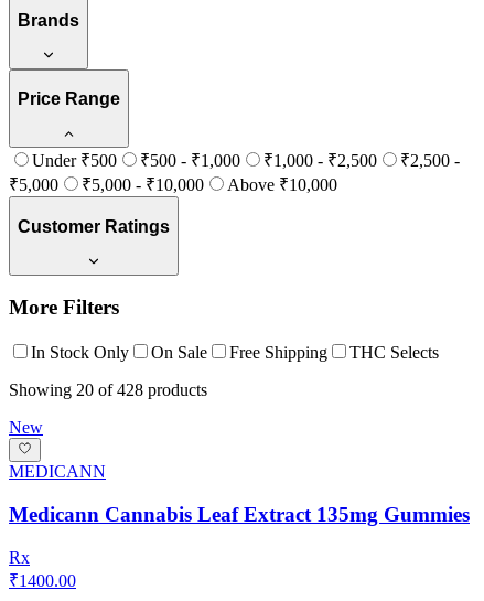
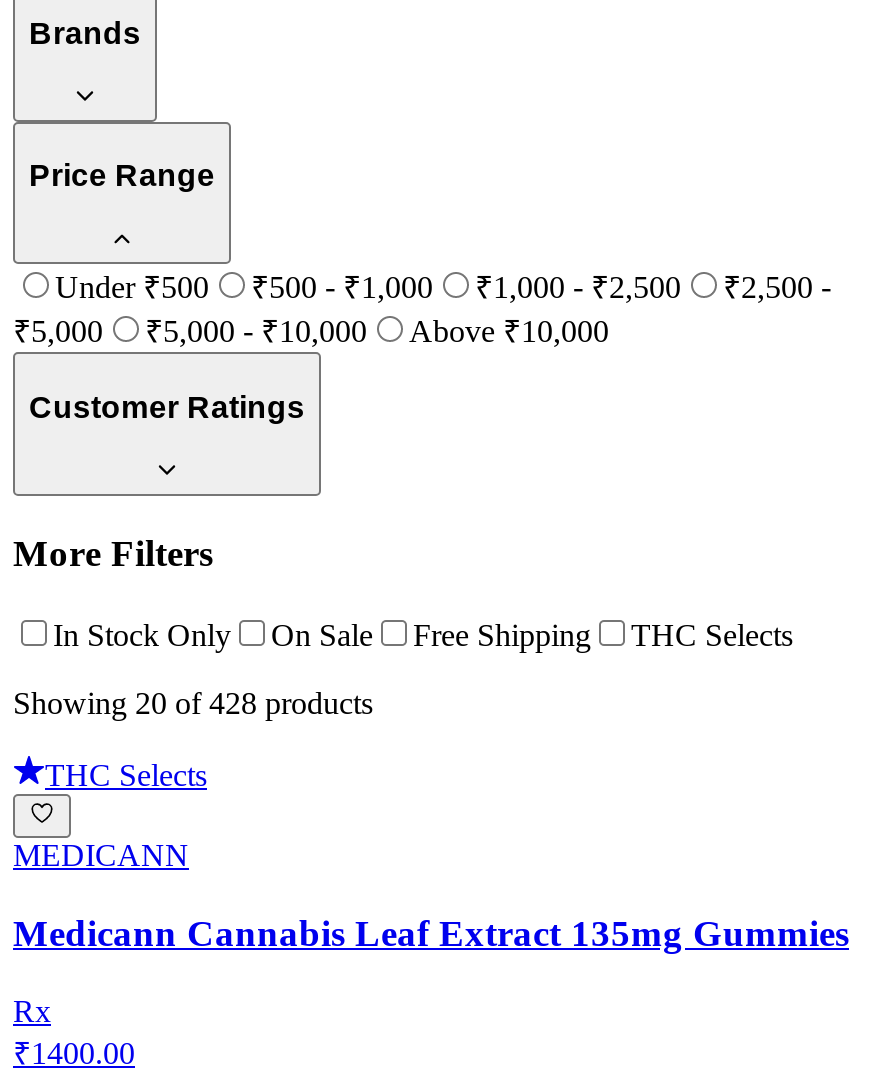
- New
+ THC Selects
